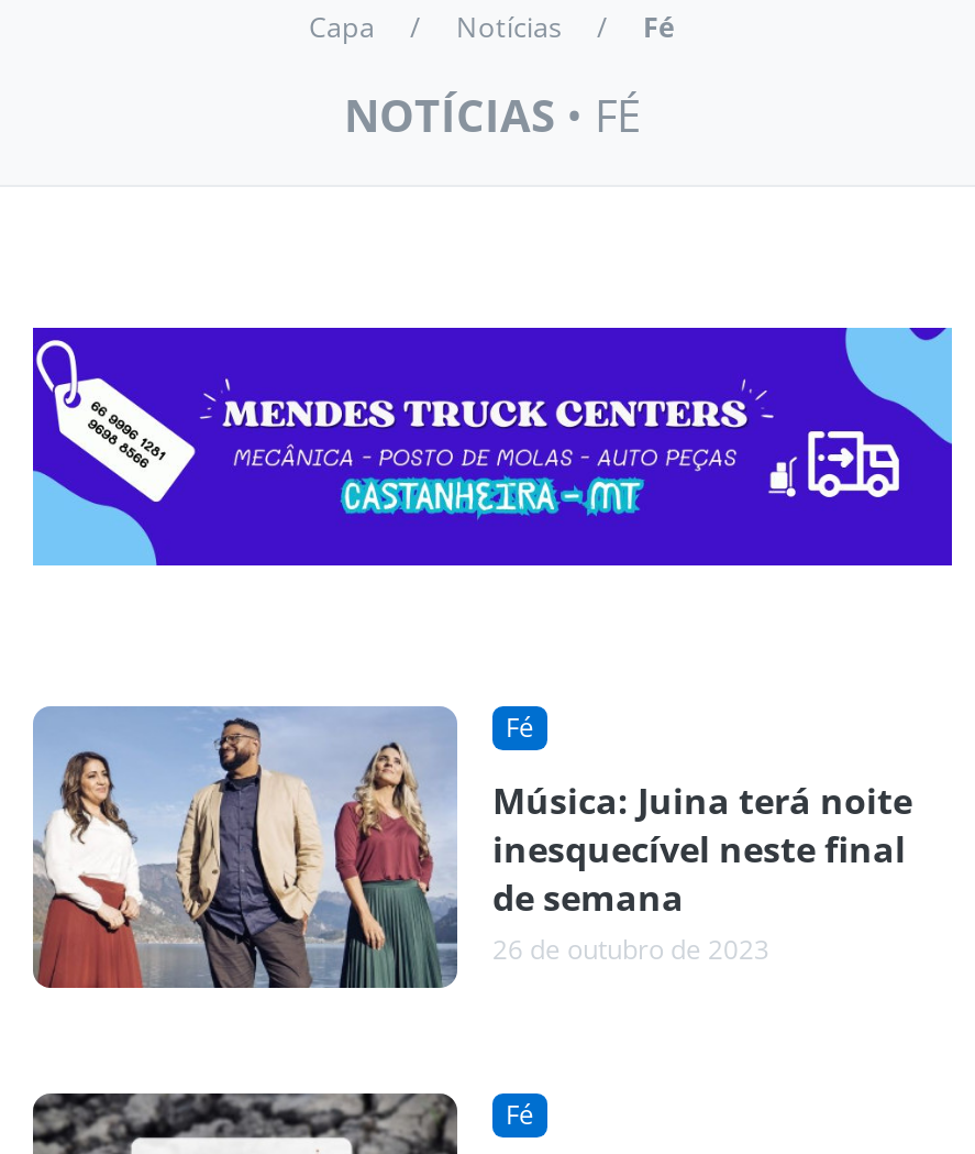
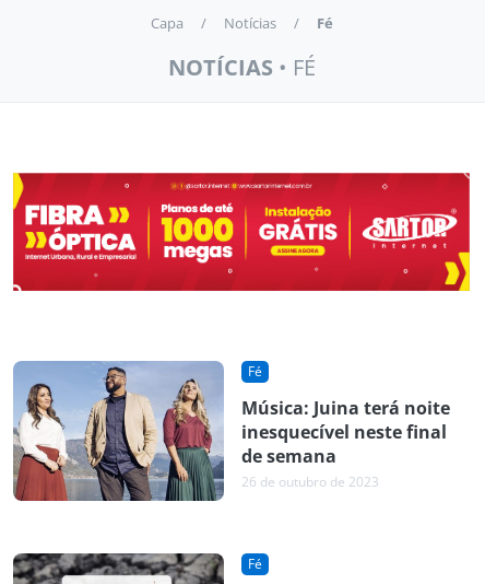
- [image]
+ [image]
